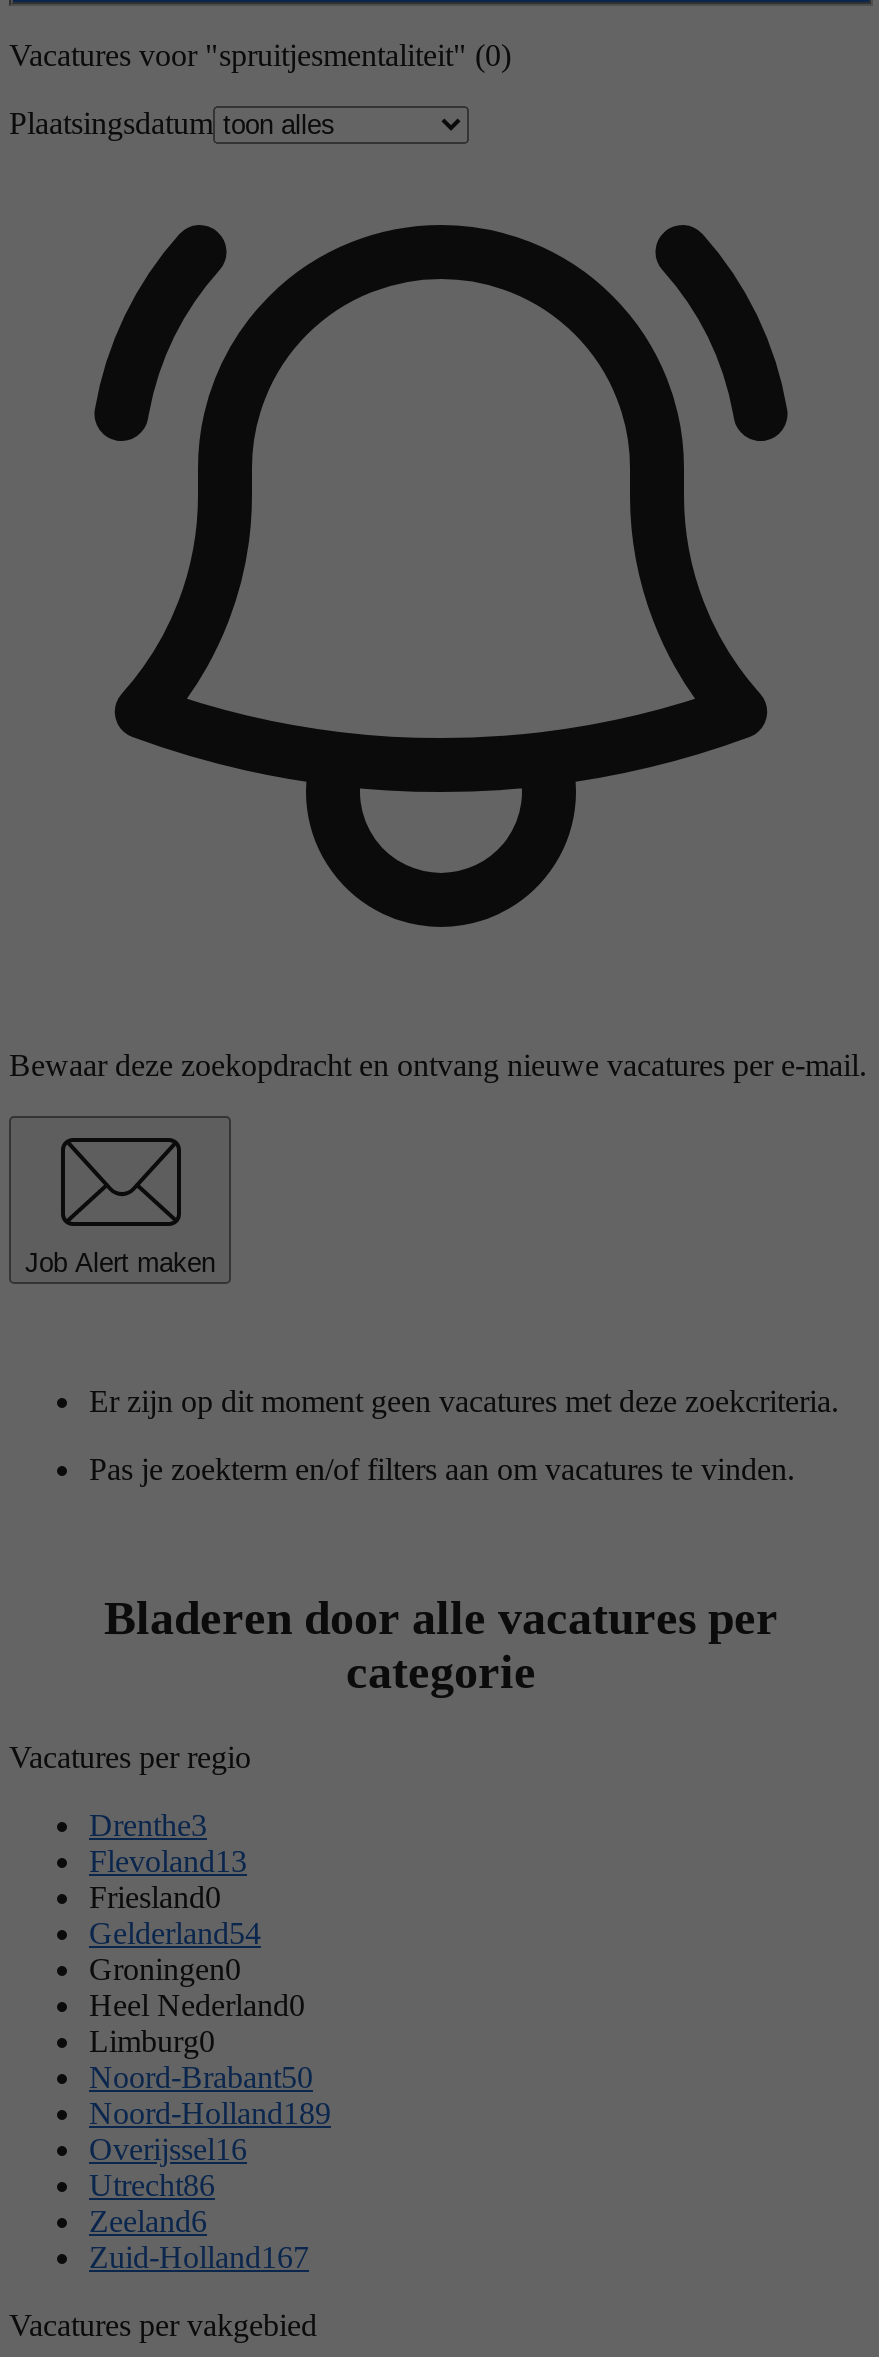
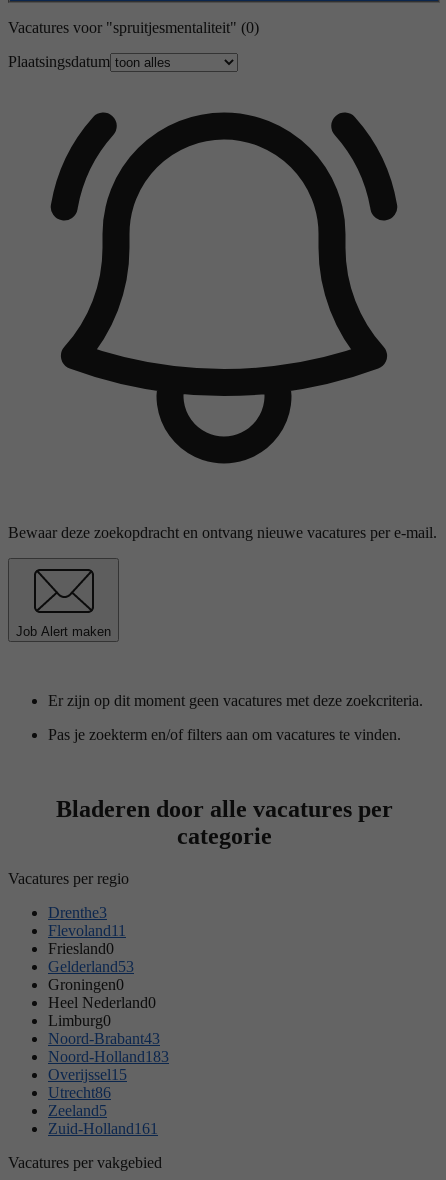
- Flevoland13
+ Flevoland11

- Gelderland54
+ Gelderland53

- Noord-Brabant50
+ Noord-Brabant43

- Noord-Holland189
+ Noord-Holland183

- Overijssel16
+ Overijssel15

- Zeeland6
+ Zeeland5

- Zuid-Holland167
+ Zuid-Holland161
